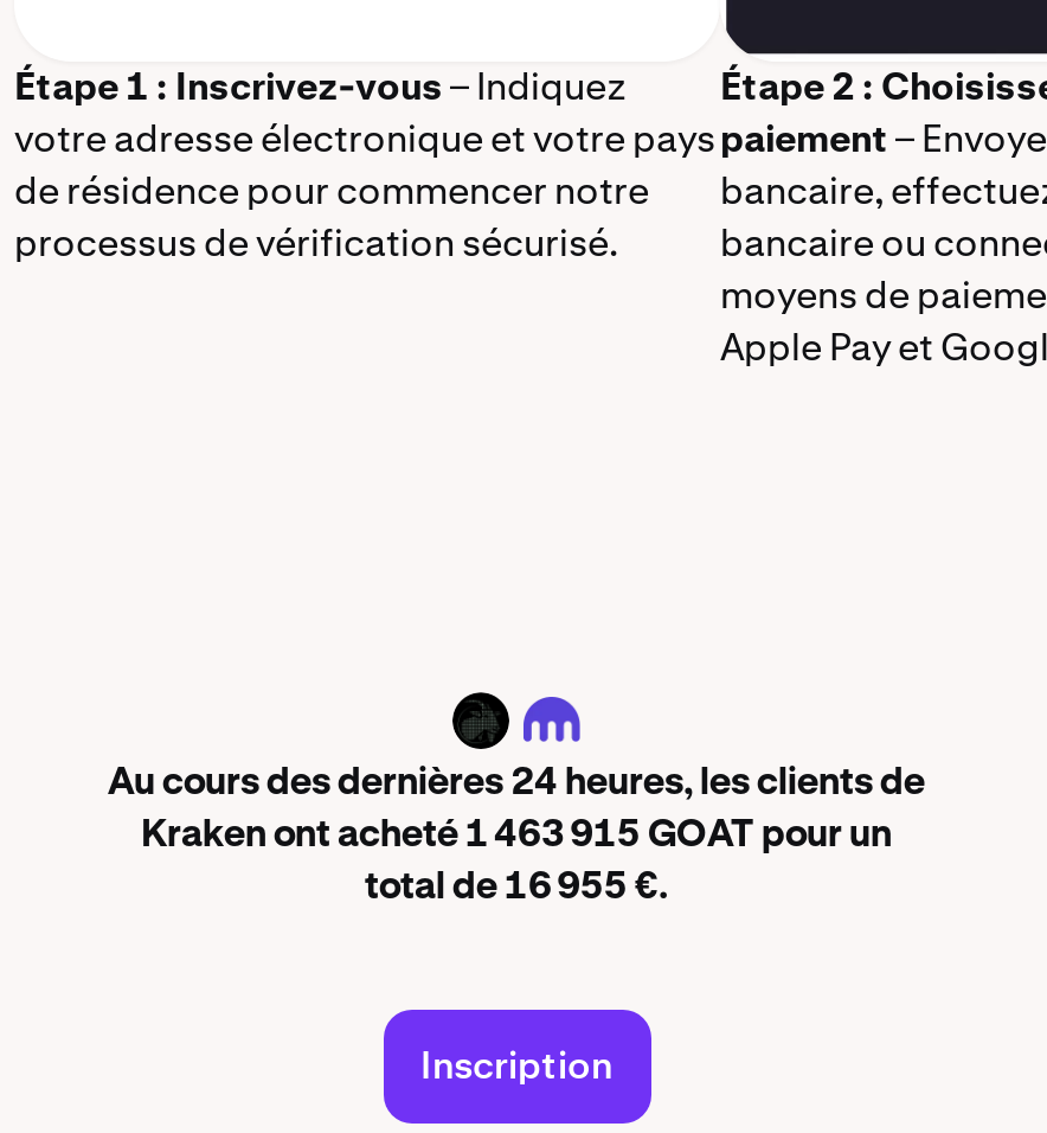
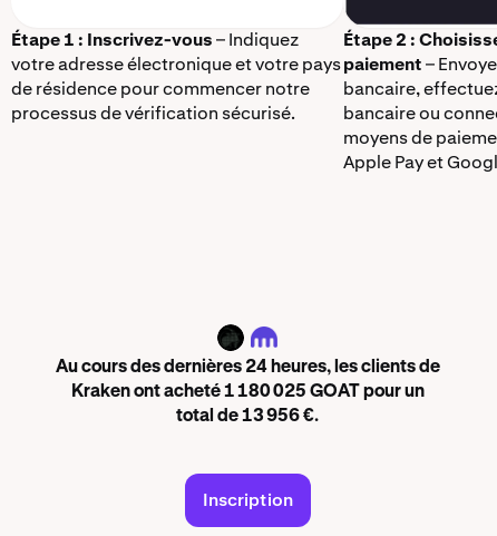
- Kraken ont acheté 1 463 915 GOAT pour un
+ Kraken ont acheté 1 180 025 GOAT pour un

- total de 16 955 €.
+ total de 13 956 €.
